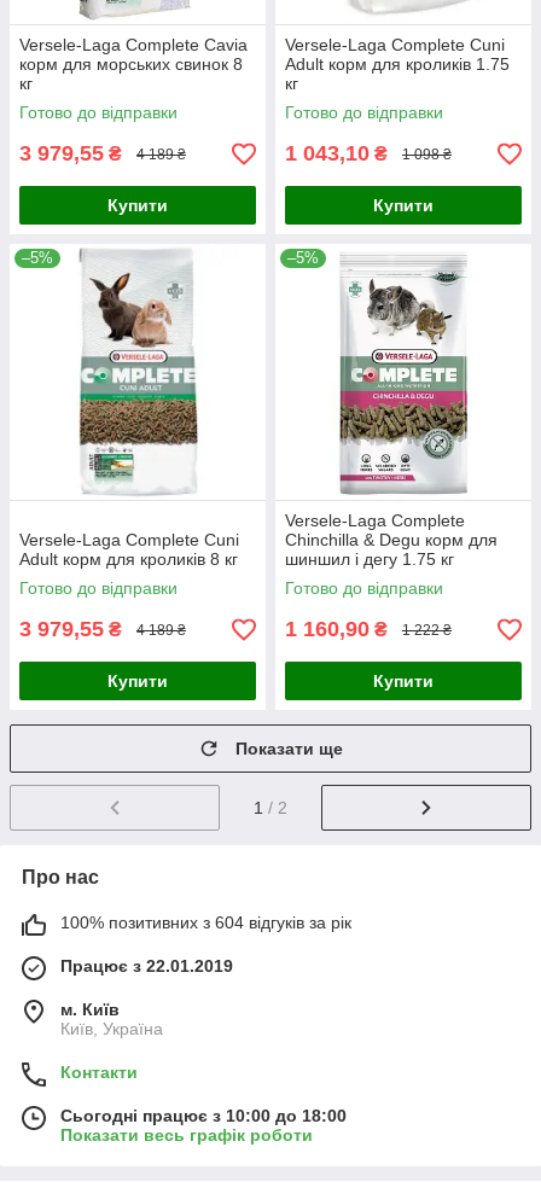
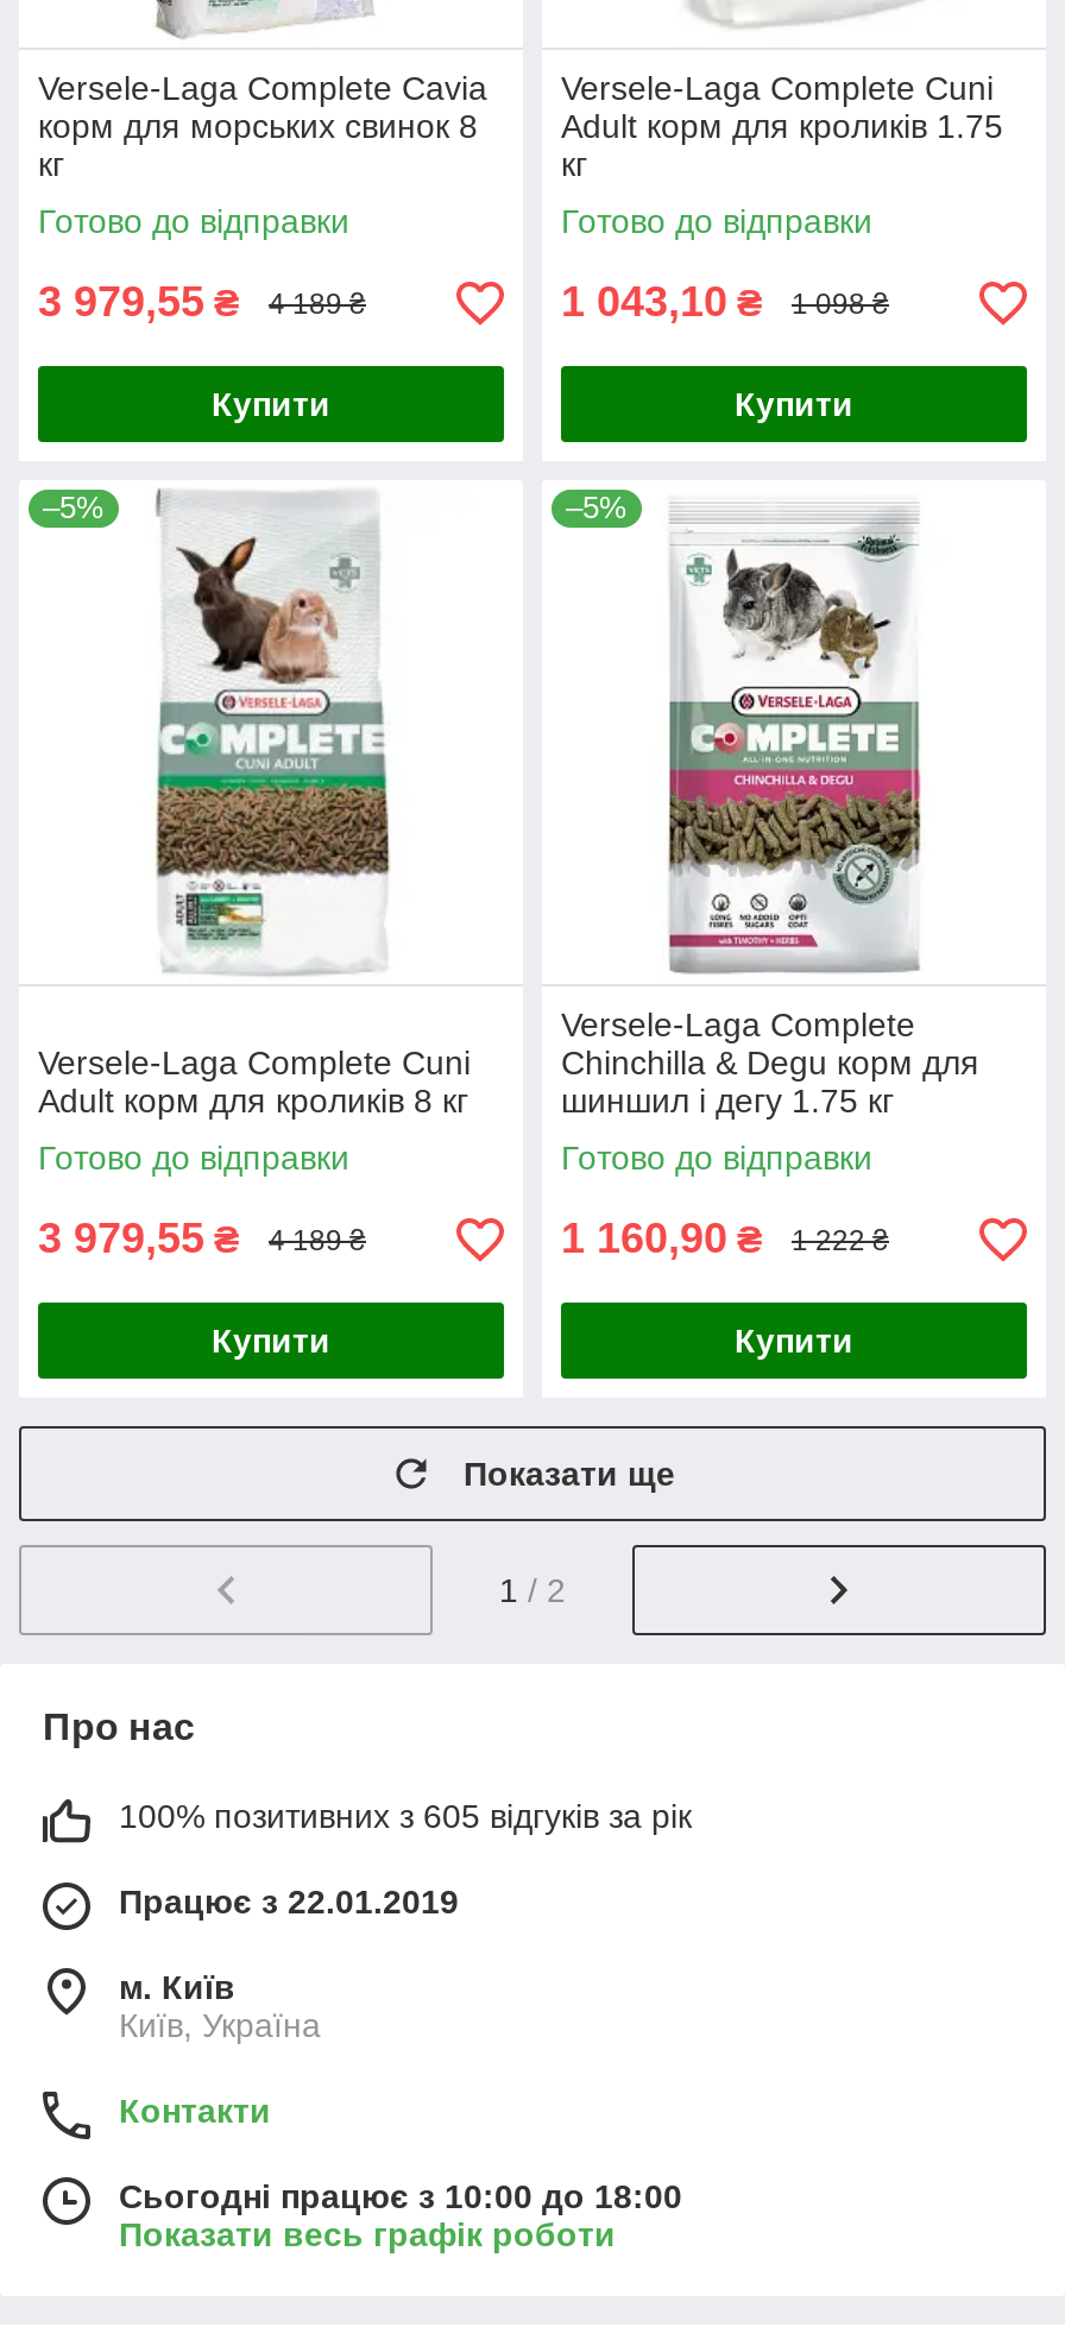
- 100% позитивних з 604 відгуків за рік
+ 100% позитивних з 605 відгуків за рік
